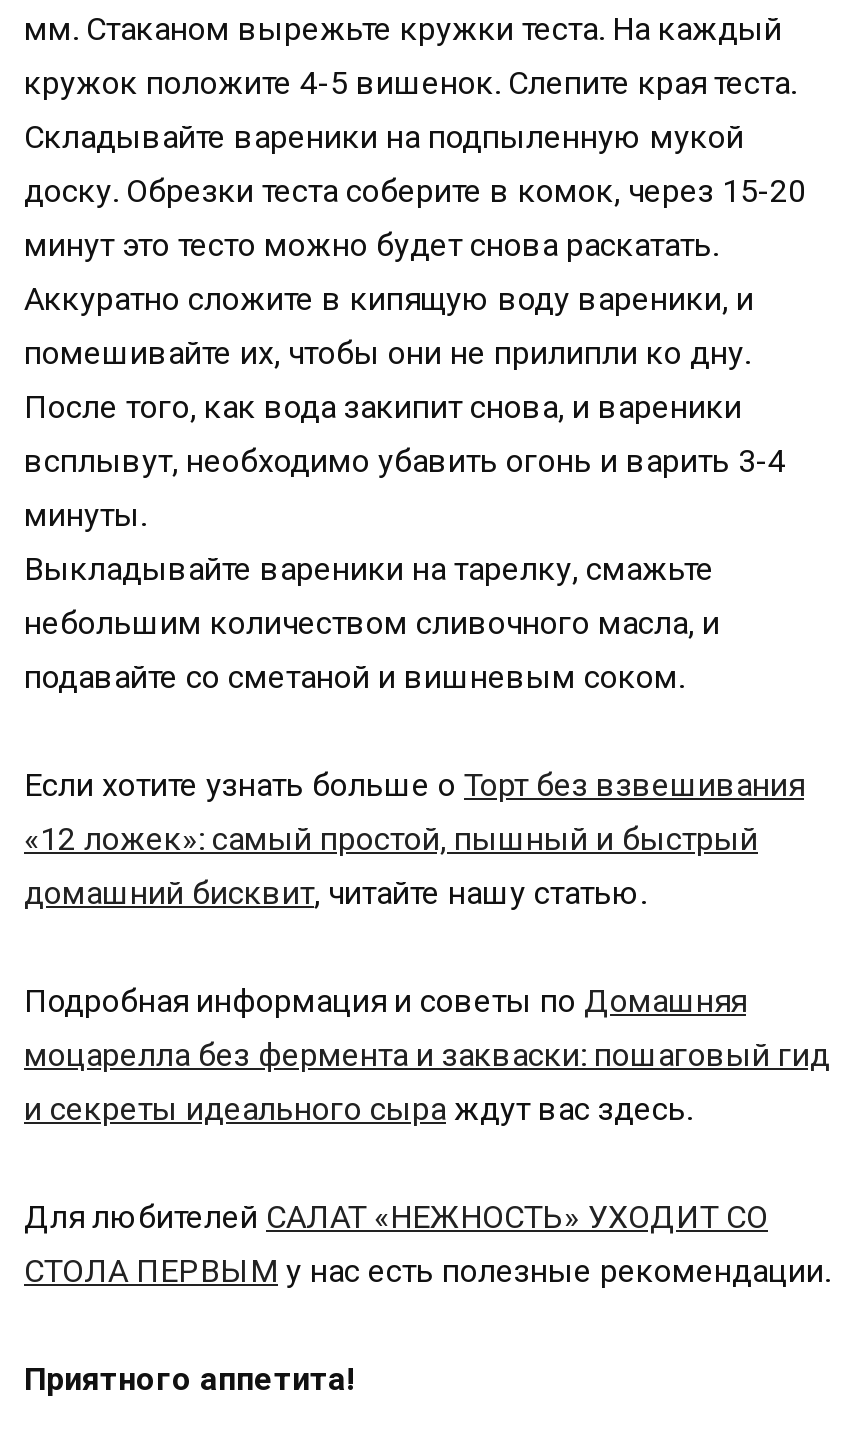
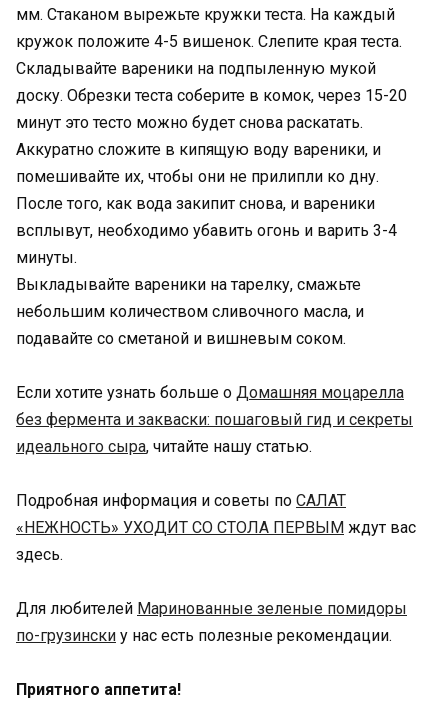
- Если хотите узнать больше о Торт без взвешивания
- «12 ложек»: самый простой, пышный и быстрый
- домашний бисквит, читайте нашу статью.
+ Если хотите узнать больше о Домашняя моцарелла
+ без фермента и закваски: пошаговый гид и секреты
+ идеального сыра, читайте нашу статью.

- Подробная информация и советы по Домашняя
- моцарелла без фермента и закваски: пошаговый гид
- и секреты идеального сыра ждут вас здесь.
+ Подробная информация и советы по САЛАТ
+ «НЕЖНОСТЬ» УХОДИТ СО СТОЛА ПЕРВЫМ ждут вас
+ здесь.

- Для любителей САЛАТ «НЕЖНОСТЬ» УХОДИТ СО
- СТОЛА ПЕРВЫМ у нас есть полезные рекомендации.
+ Для любителей Маринованные зеленые помидоры
+ по-грузински у нас есть полезные рекомендации.
